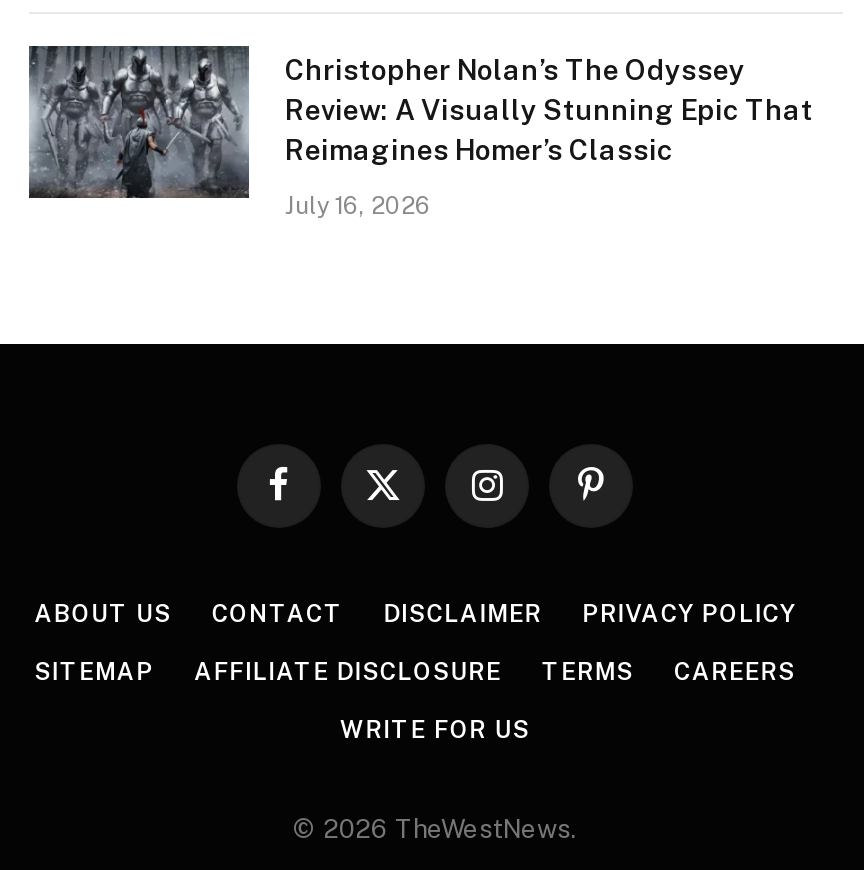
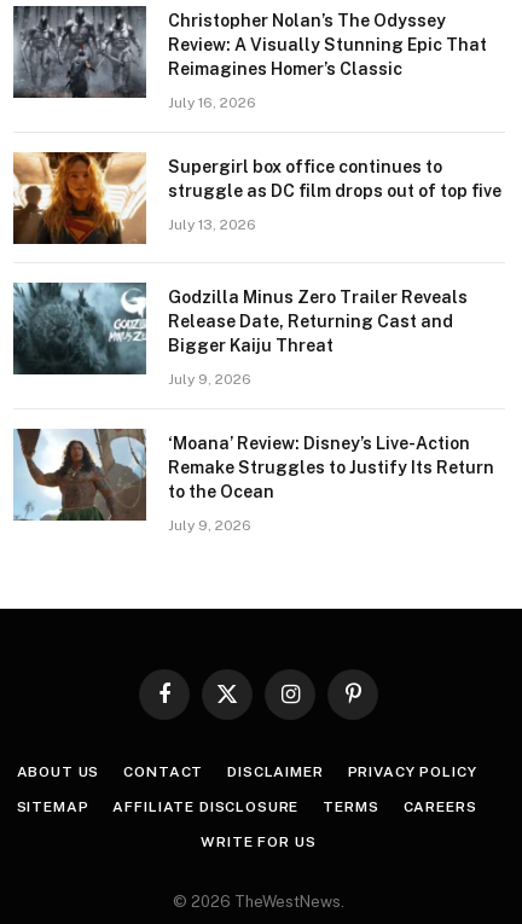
+ [image]
+ Supergirl box office continues to
+ struggle as DC film drops out of top five
+ July 13, 2026

+ [image]
+ Godzilla Minus Zero Trailer Reveals
+ Release Date, Returning Cast and
+ Bigger Kaiju Threat
+ July 9, 2026
+ ‘Moana’ Review: Disney’s Live-Action
+ Remake Struggles to Justify Its Return
+ to the Ocean
+ July 9, 2026

+ [image]
